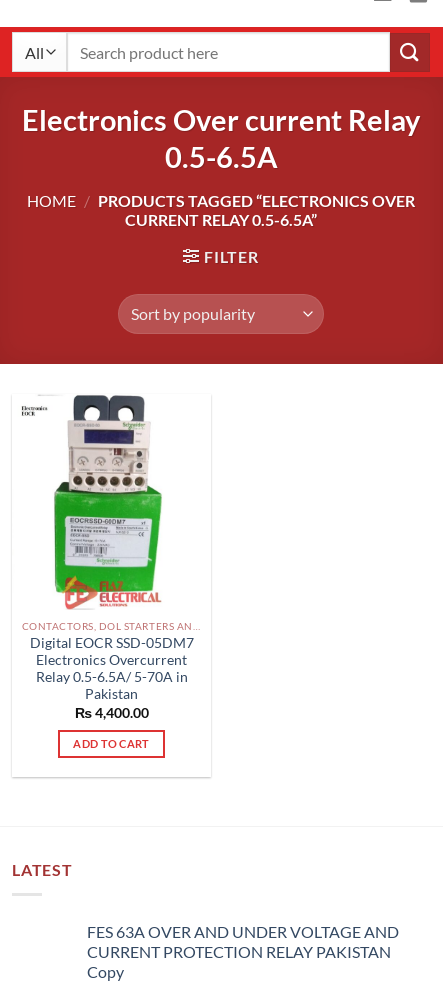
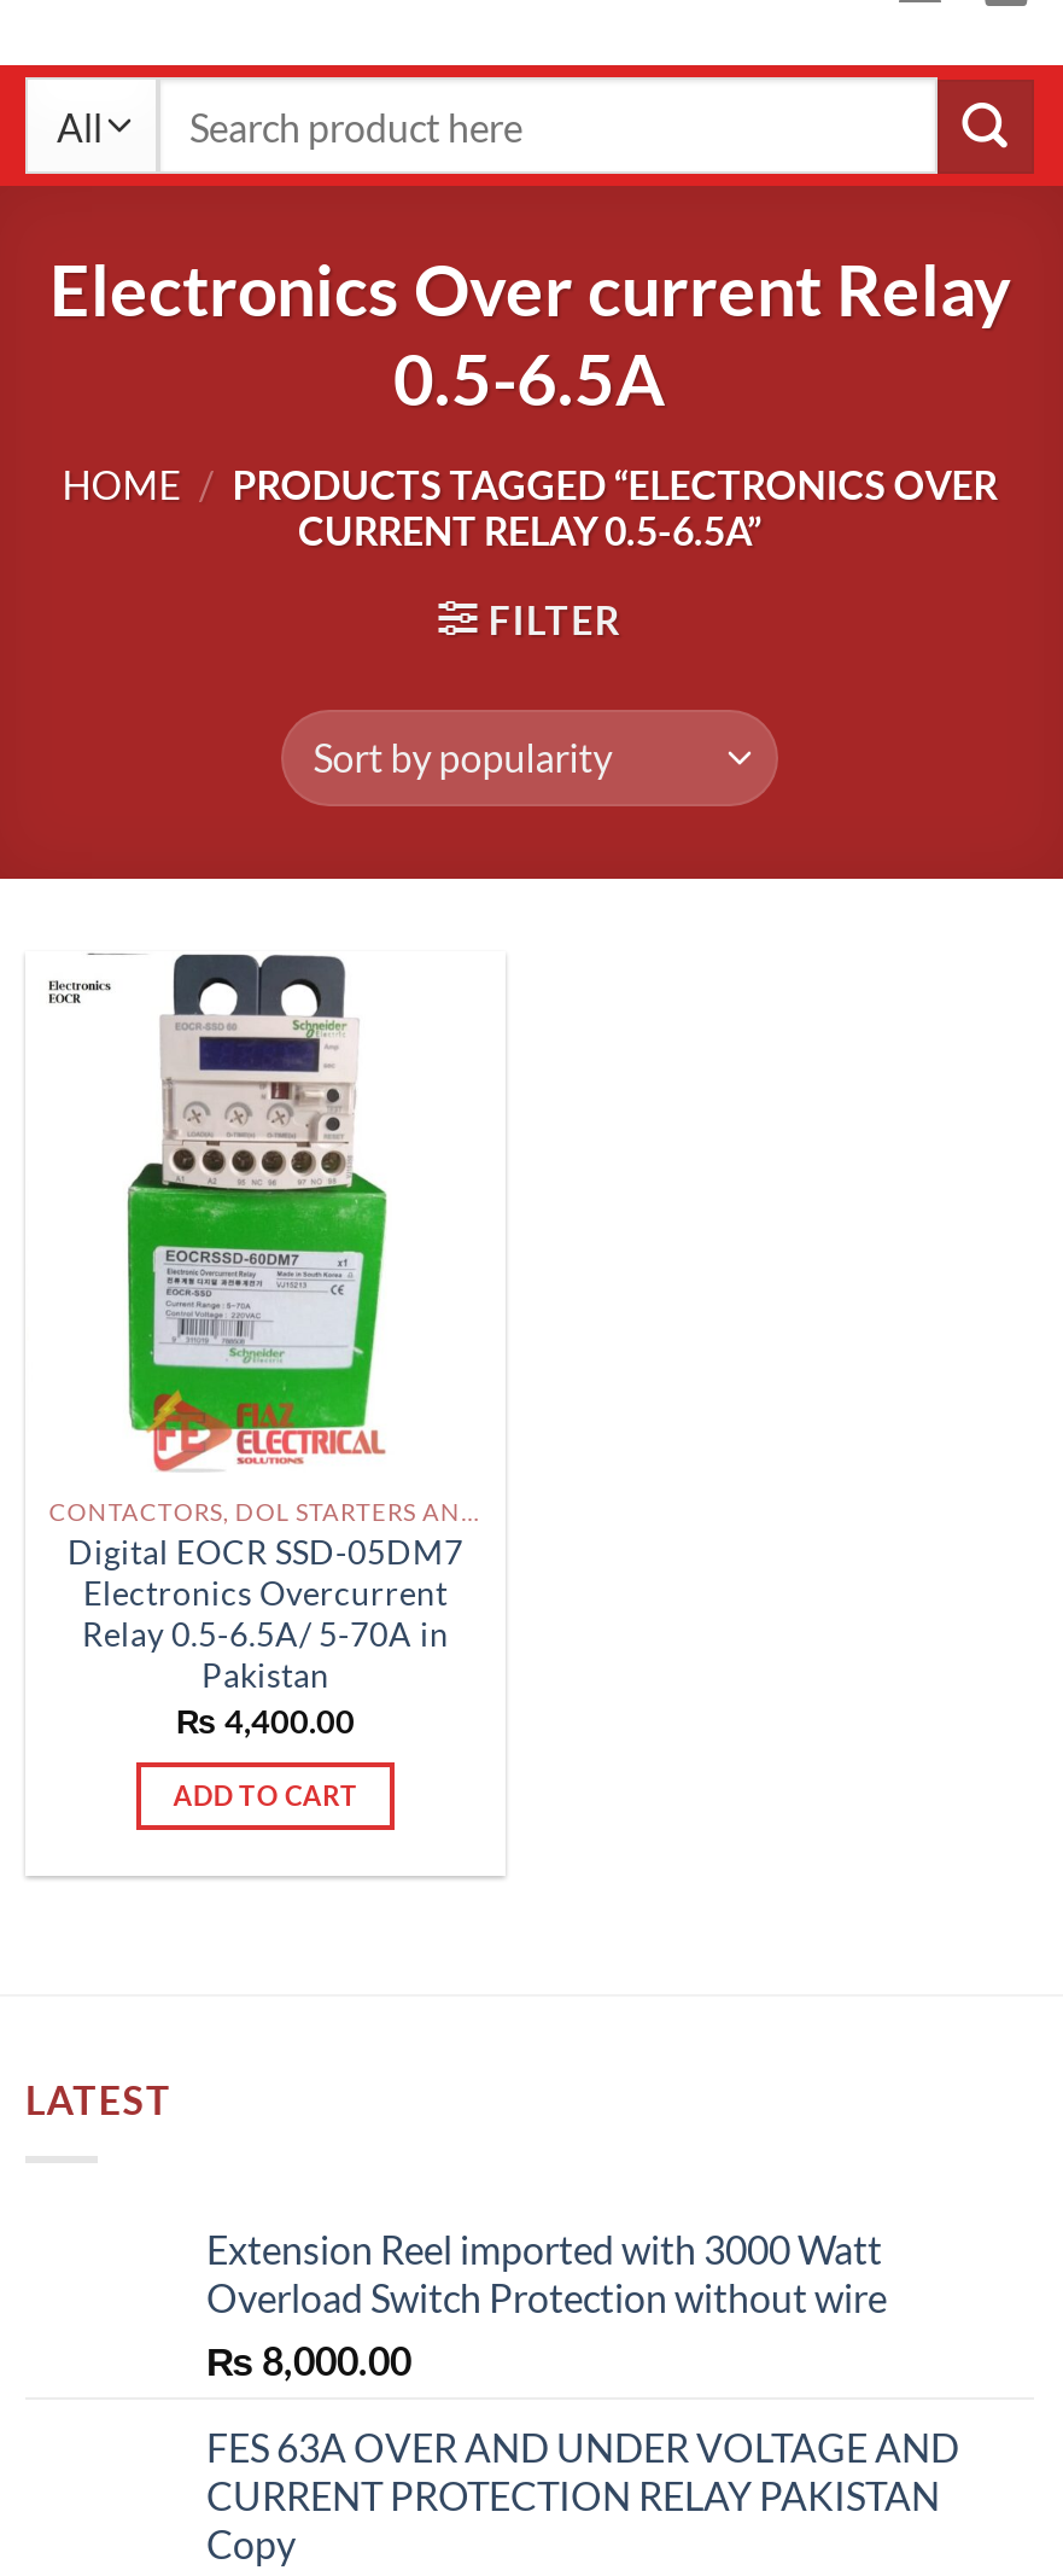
+ Extension Reel imported with 3000 Watt
+ Overload Switch Protection without wire
+ ₨ 8,000.00
